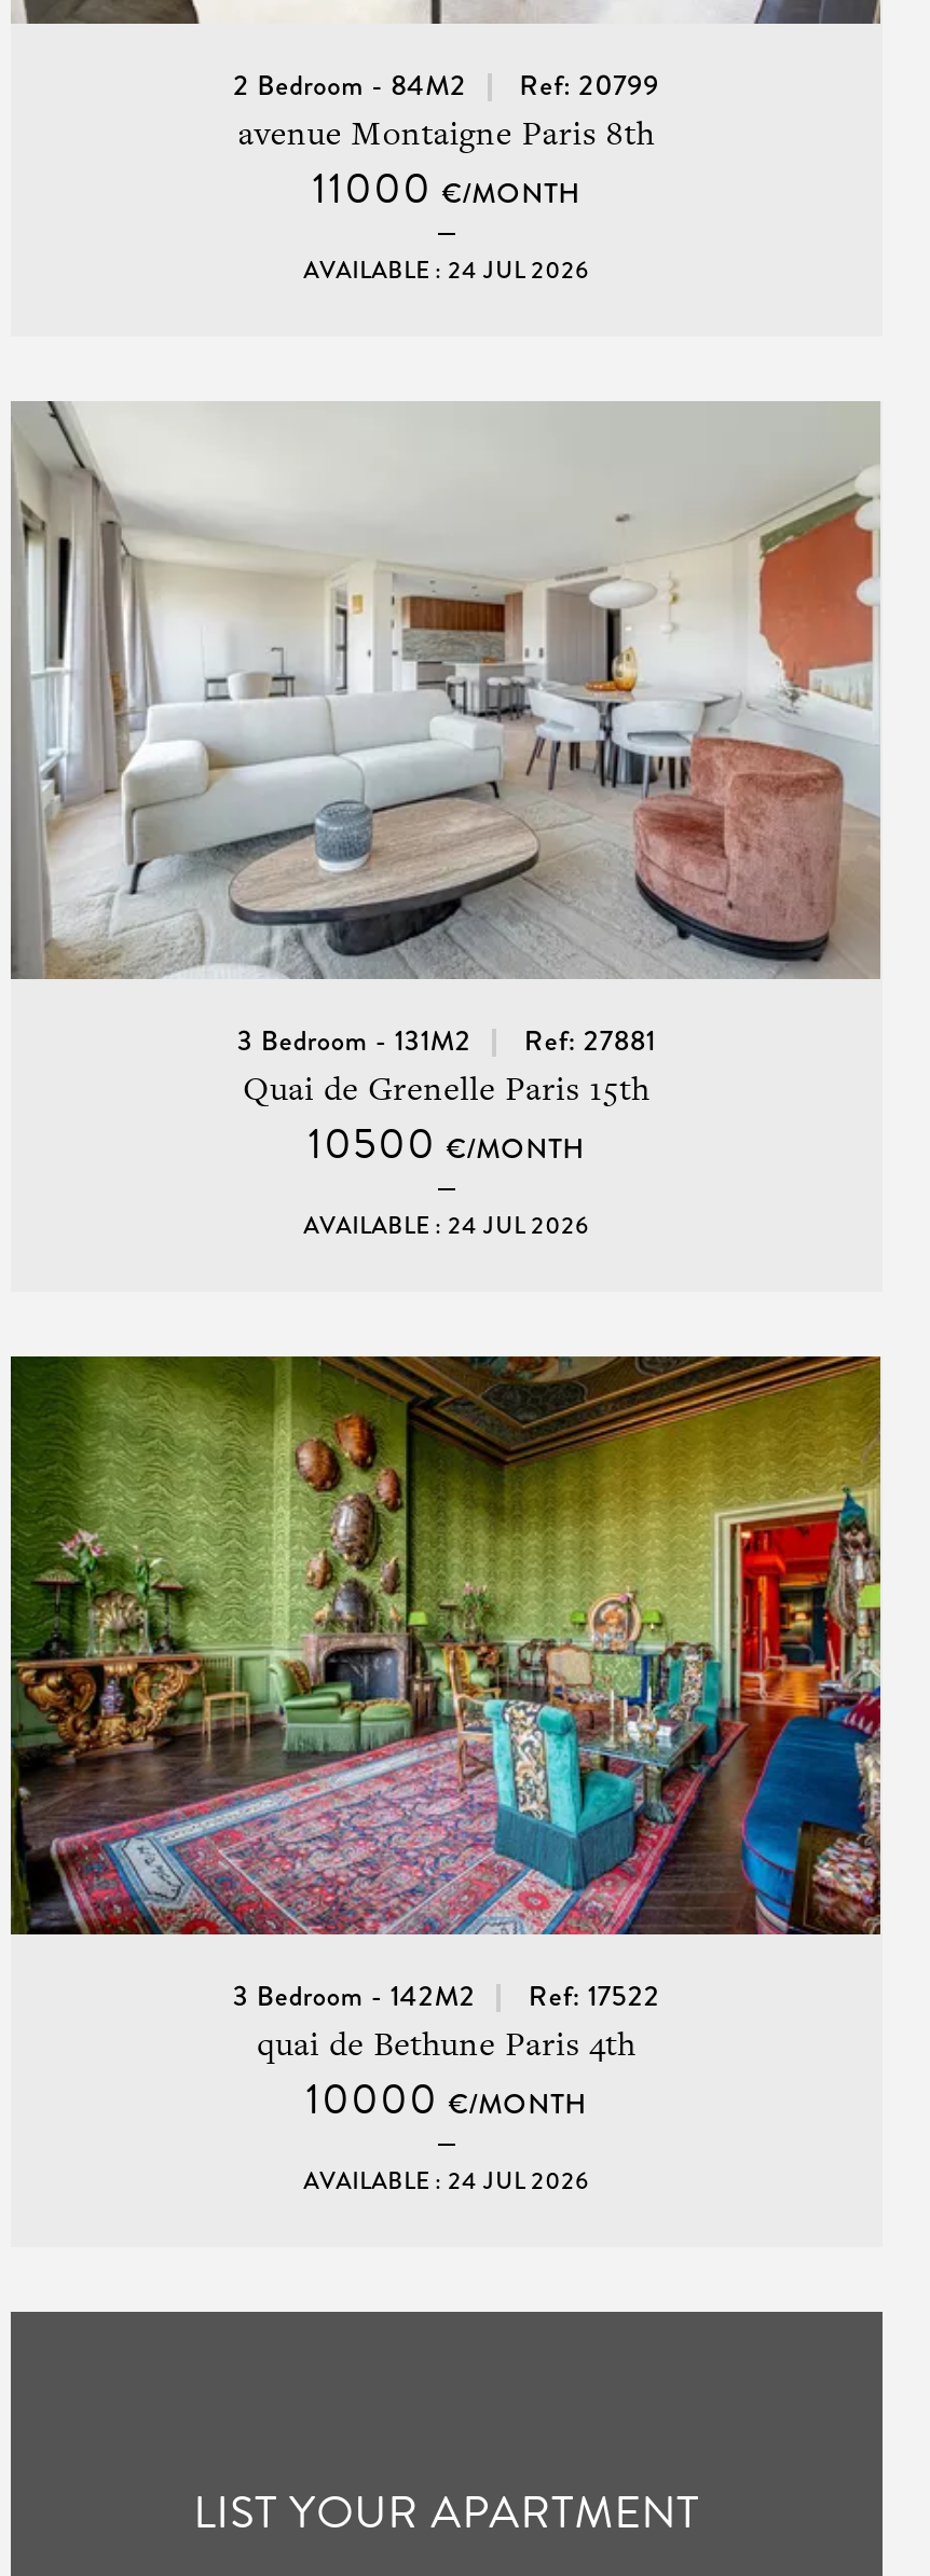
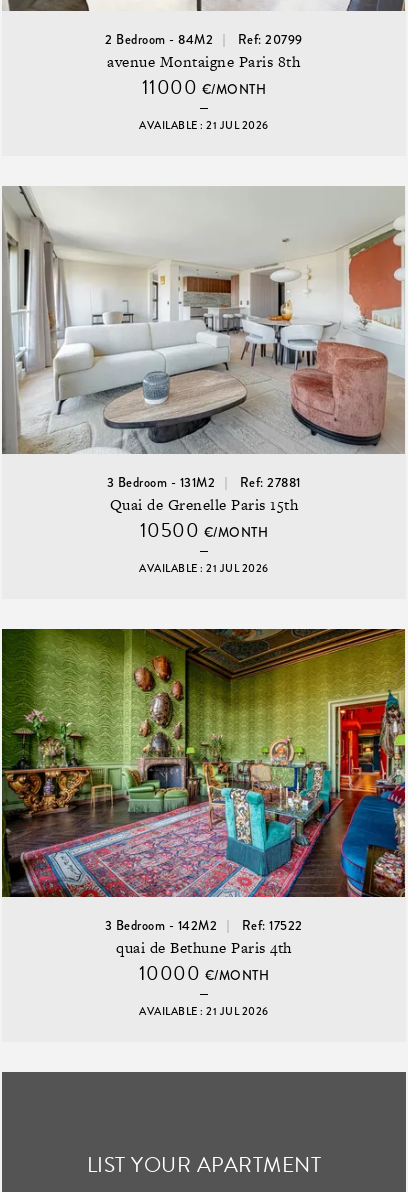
- AVAILABLE : 24 JUL 2026
+ AVAILABLE : 21 JUL 2026

- AVAILABLE : 24 JUL 2026
+ AVAILABLE : 21 JUL 2026

- AVAILABLE : 24 JUL 2026
+ AVAILABLE : 21 JUL 2026
